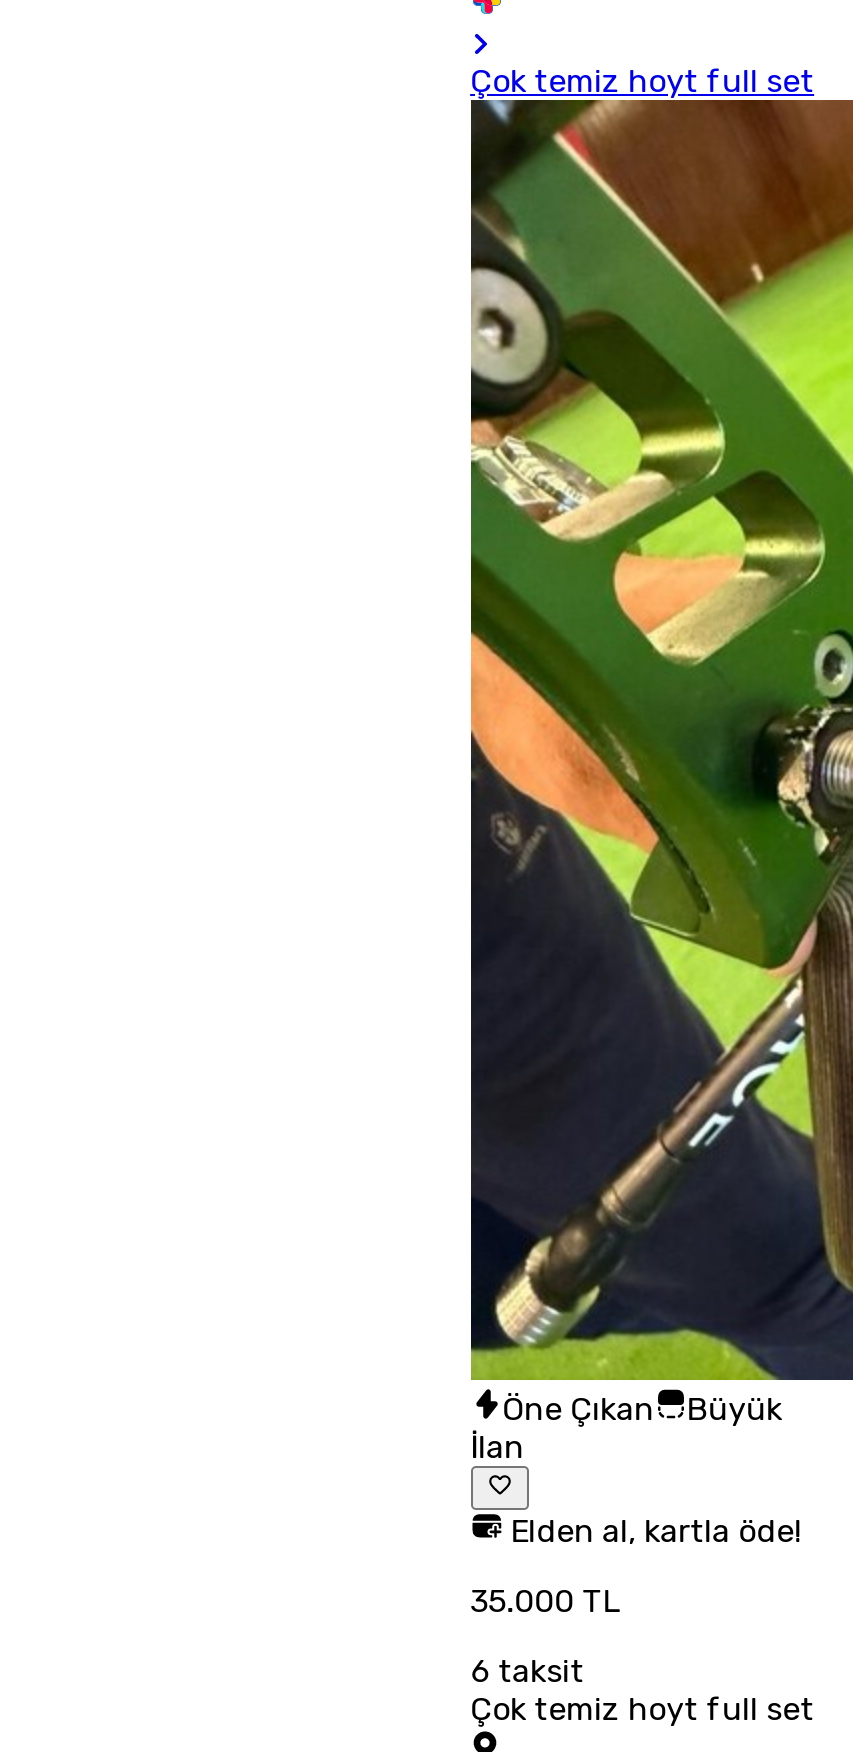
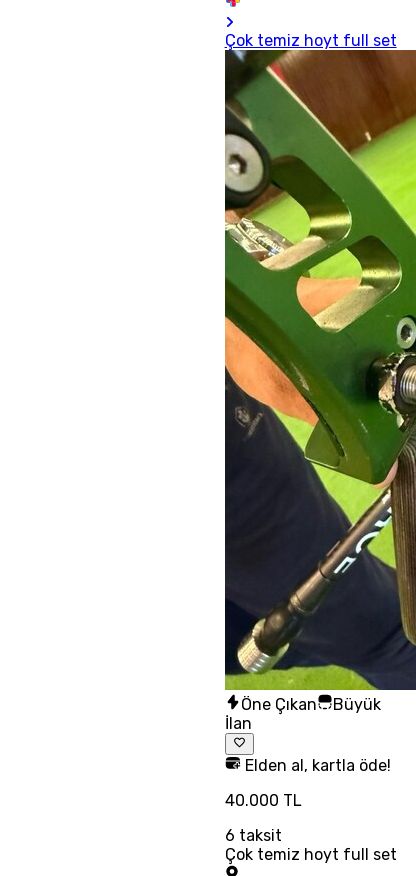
- 35.000 TL
+ 40.000 TL
